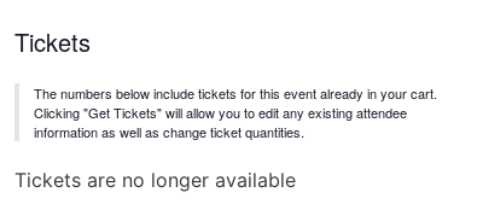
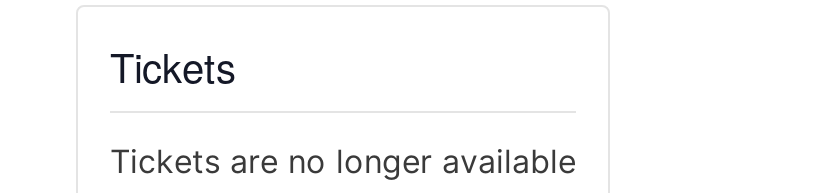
- The numbers below include tickets for this event already in your cart.
- Clicking "Get Tickets" will allow you to edit any existing attendee
- information as well as change ticket quantities.
